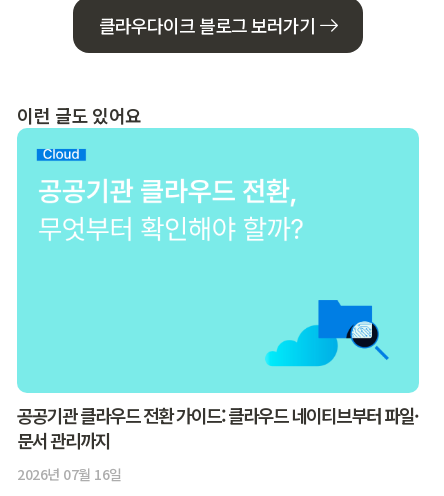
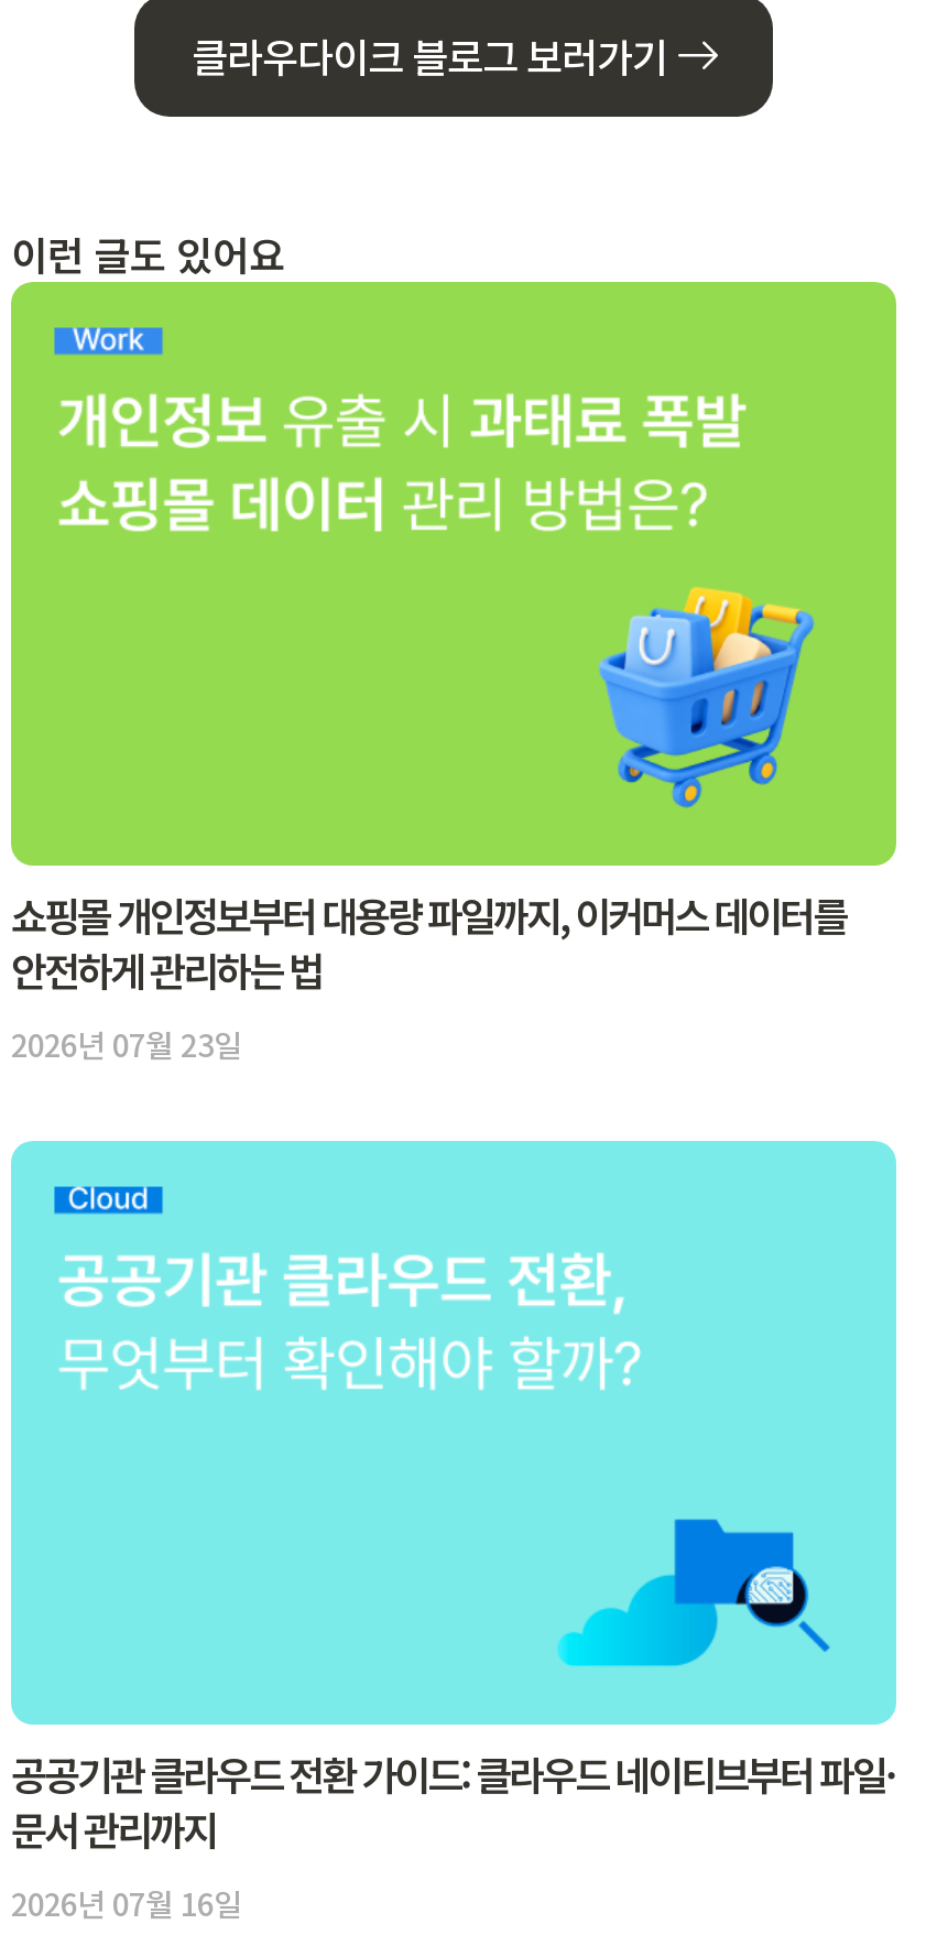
+ [image]
+ 쇼핑몰 개인정보부터 대용량 파일까지, 이커머스 데이터를
+ 안전하게 관리하는 법
+ 2026년 07월 23일
